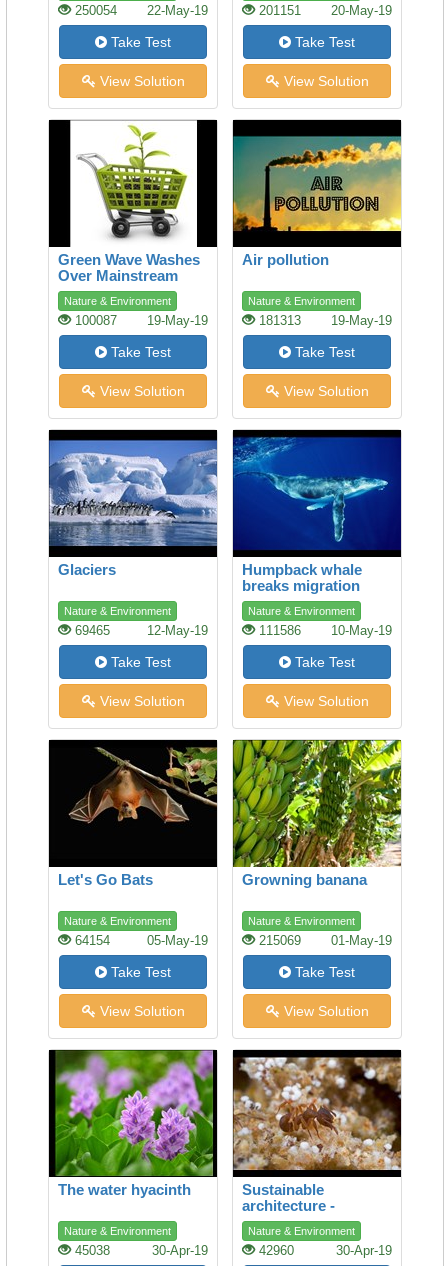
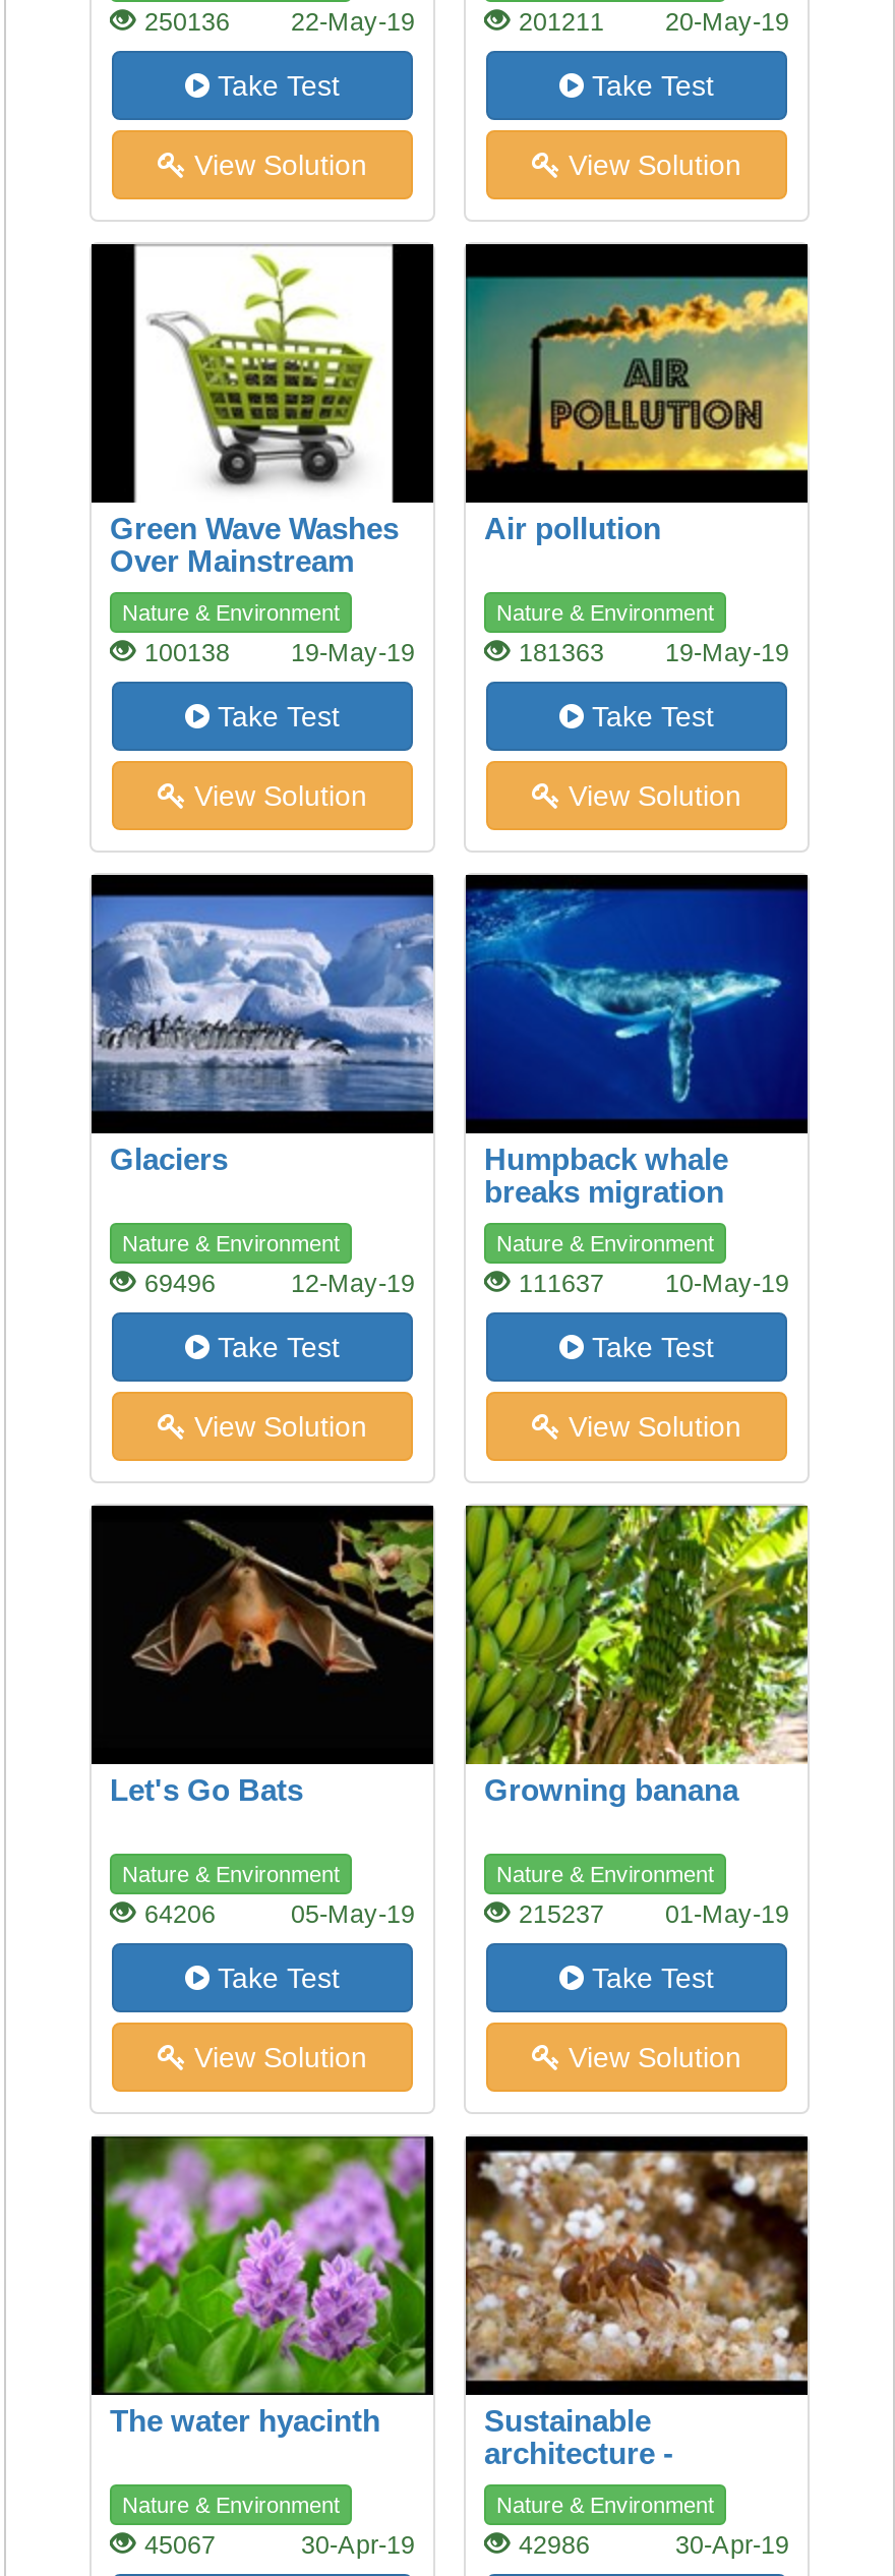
- 250054
+ 250136

- 201151
+ 201211

- 100087
+ 100138

- 181313
+ 181363

- 69465
+ 69496

- 111586
+ 111637

- 64154
+ 64206

- 215069
+ 215237

- 45038
+ 45067

- 42960
+ 42986
